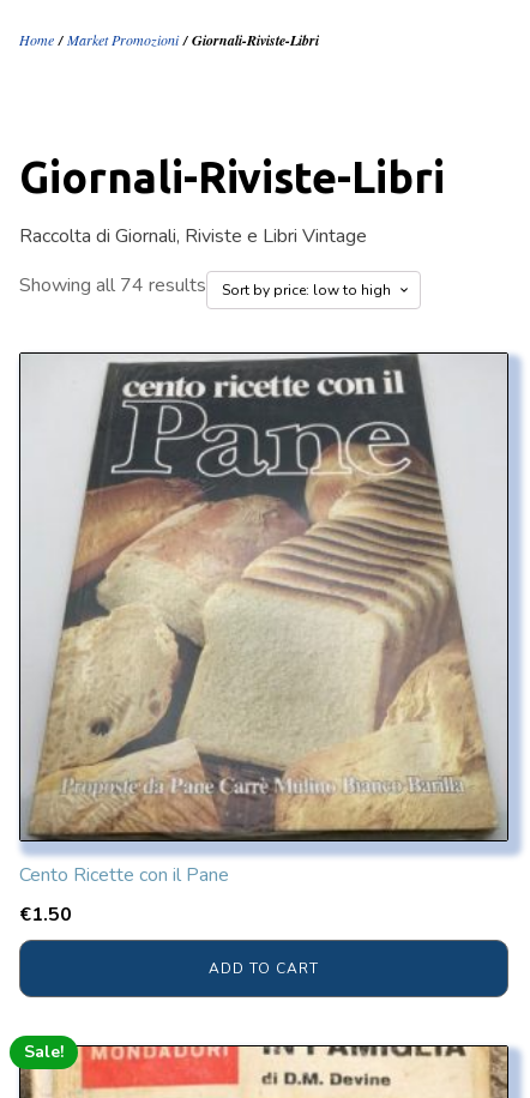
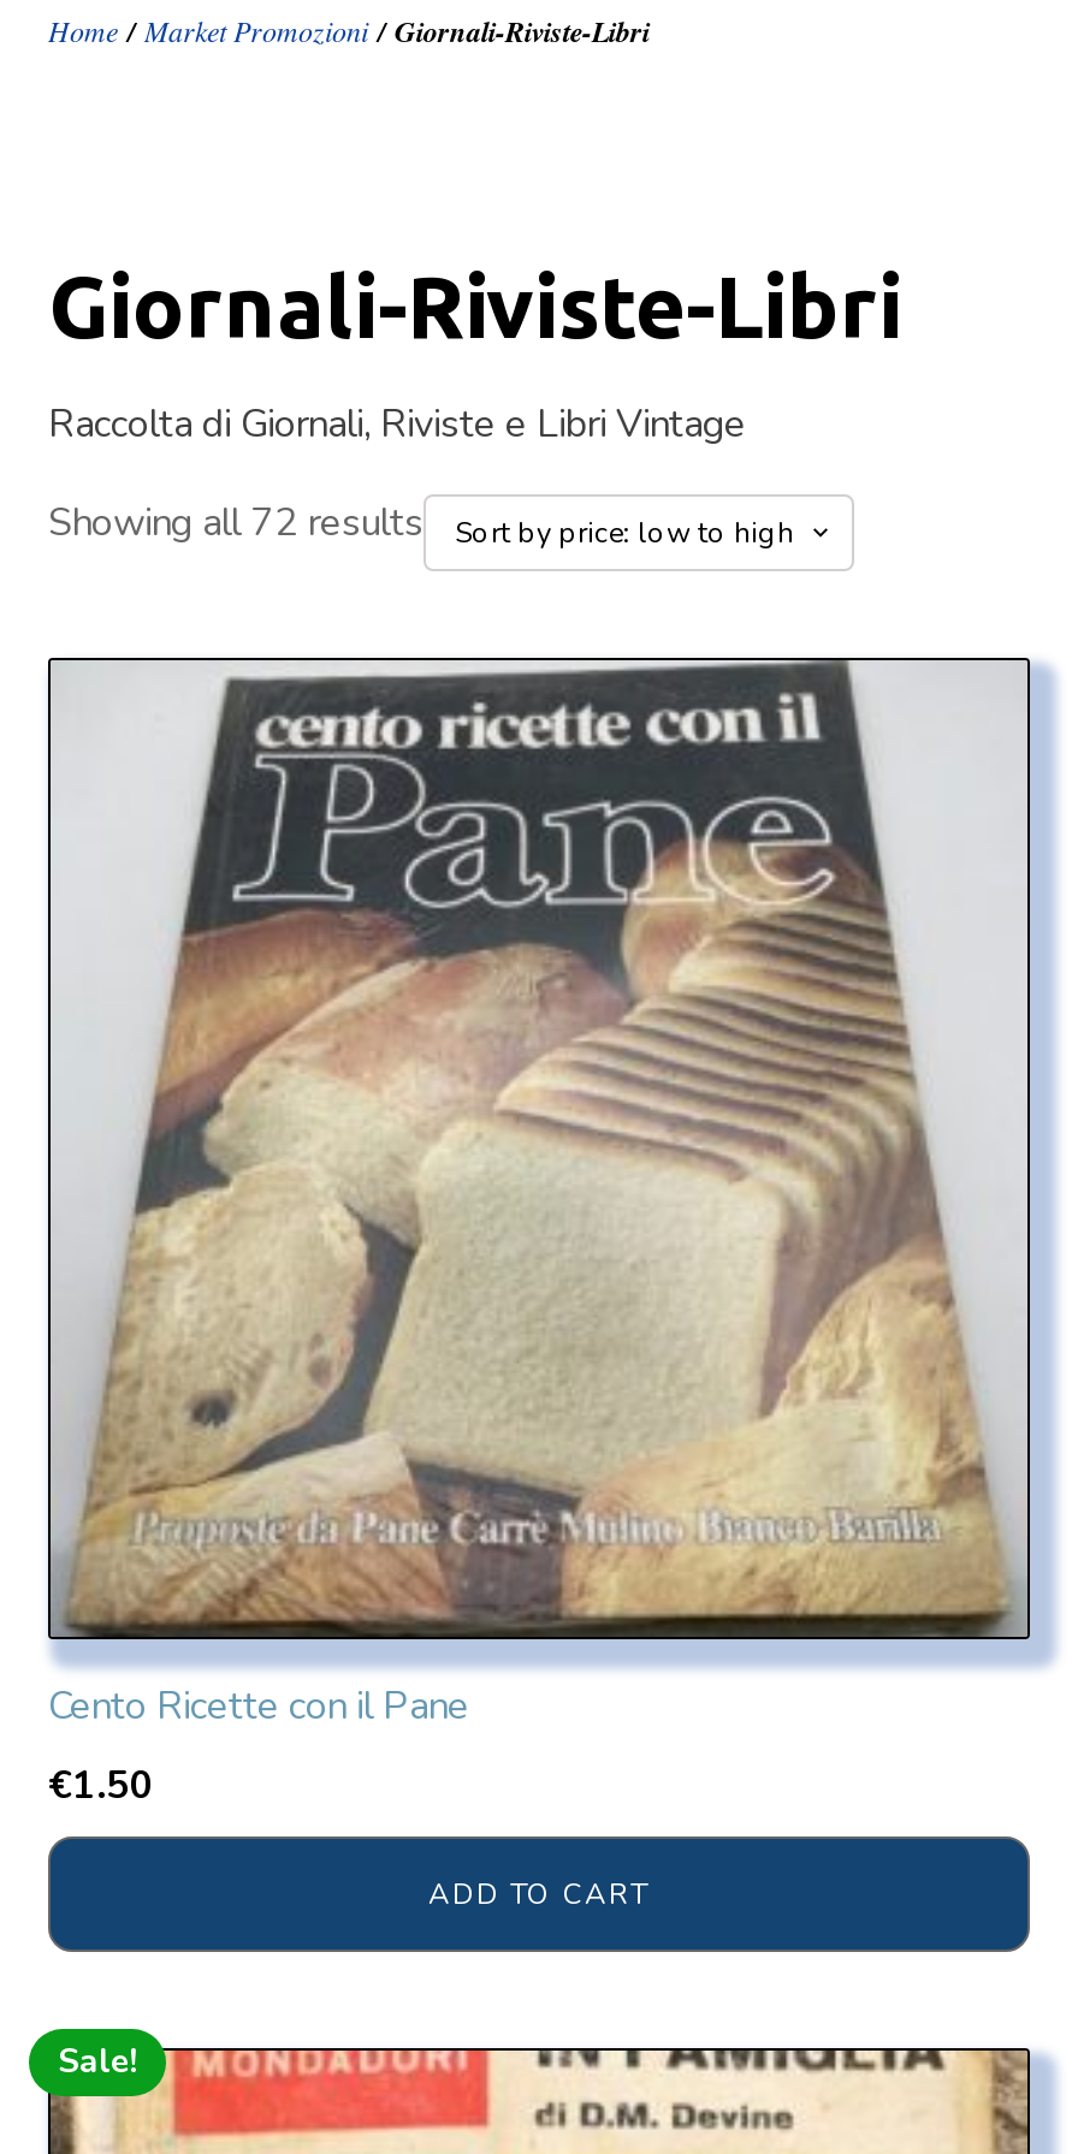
- Showing all 74 results
+ Showing all 72 results
